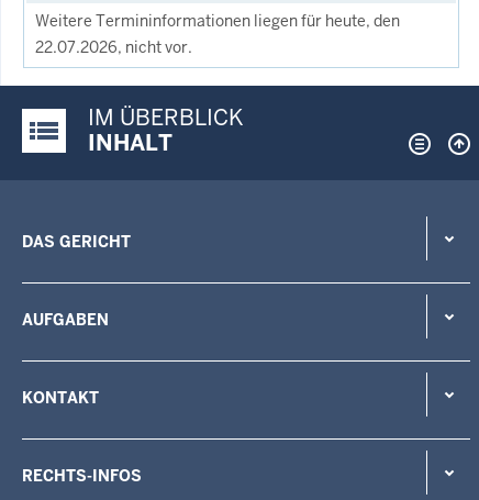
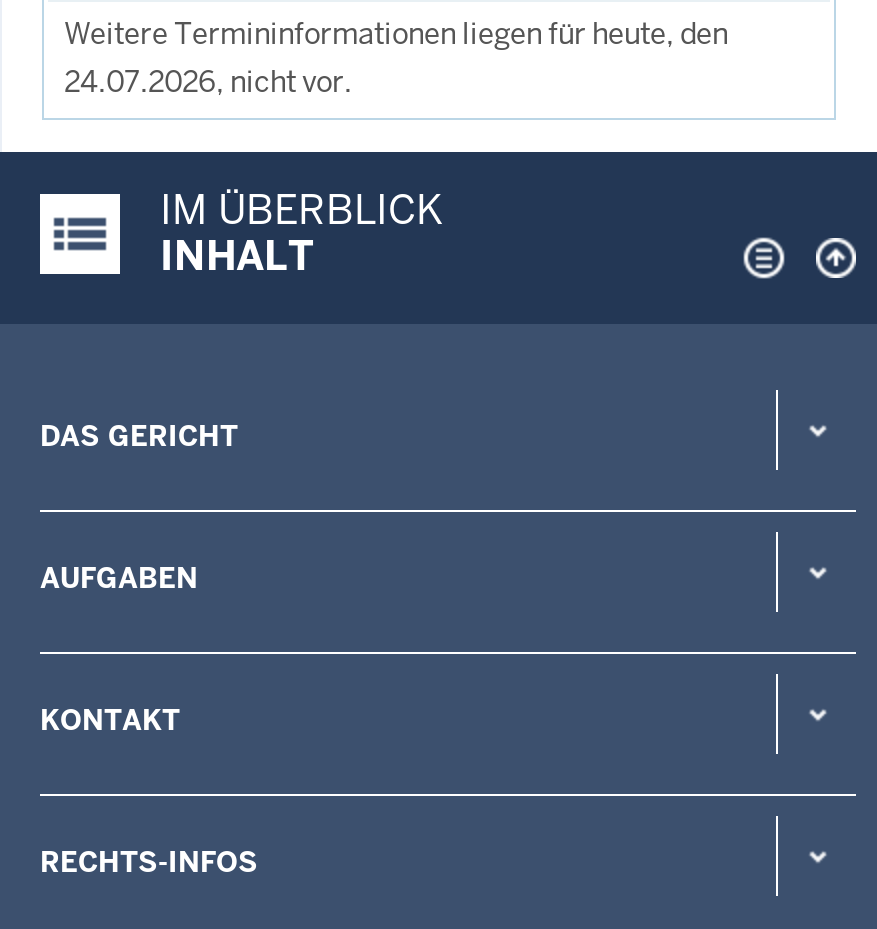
- 22.07.2026, nicht vor.
+ 24.07.2026, nicht vor.
